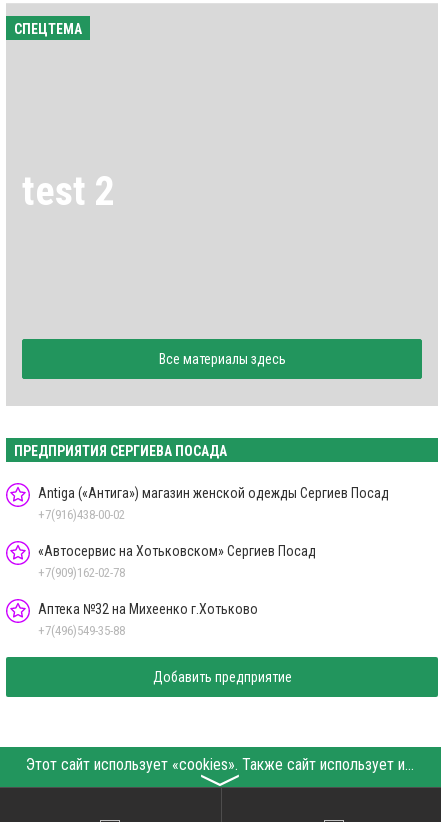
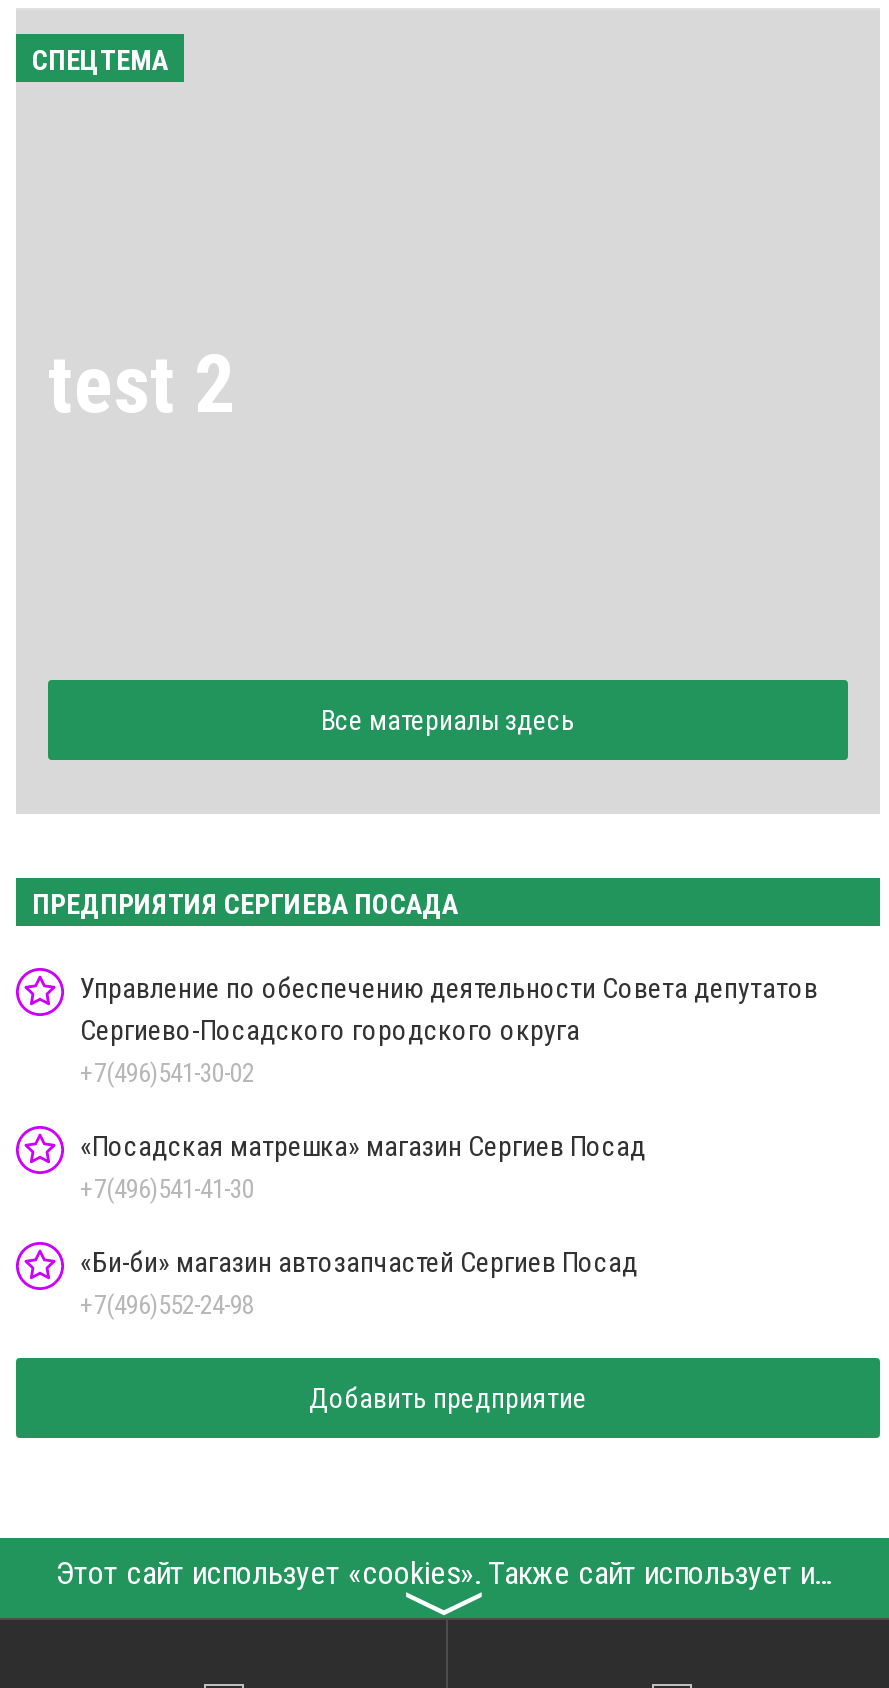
- Antiga («Антига») магазин женской одежды Сергиев Посад
- +7(916)438-00-02
+ Управление по обеспечению деятельности Совета депутатов
+ Сергиево-Посадского городского округа
+ +7(496)541-30-02

- «Автосервис на Хотьковском» Сергиев Посад
- +7(909)162-02-78
+ «Посадская матрешка» магазин Сергиев Посад
+ +7(496)541-41-30

- Аптека №32 на Михеенко г.Хотьково
- +7(496)549-35-88
+ «Би-би» магазин автозапчастей Сергиев Посад
+ +7(496)552-24-98
